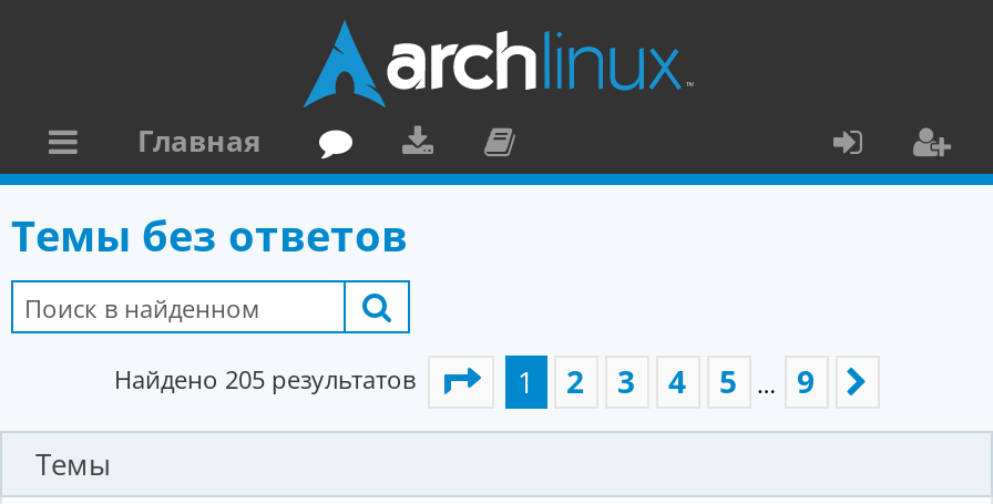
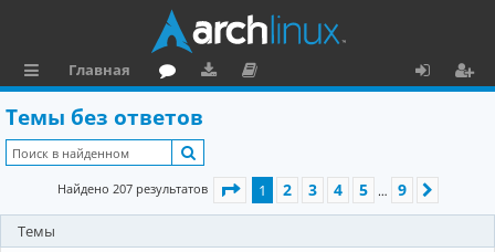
- Найдено 205 результатов
+ Найдено 207 результатов
